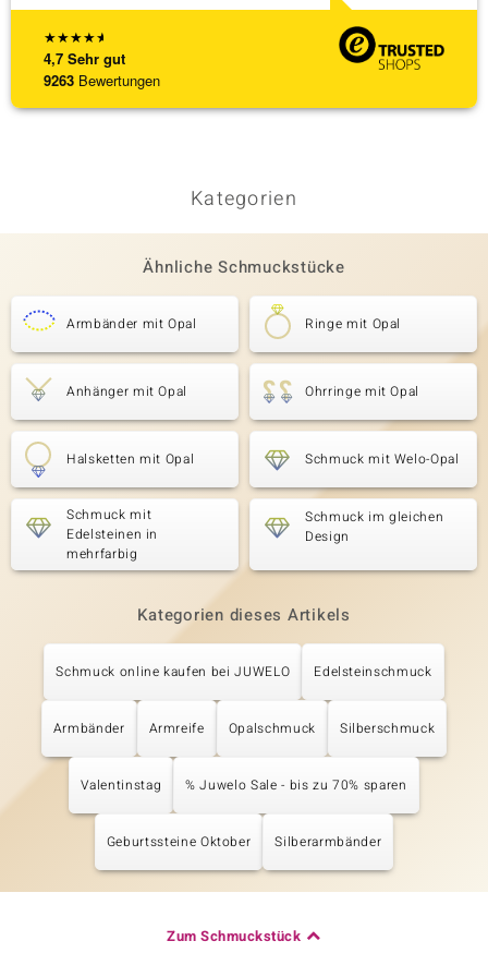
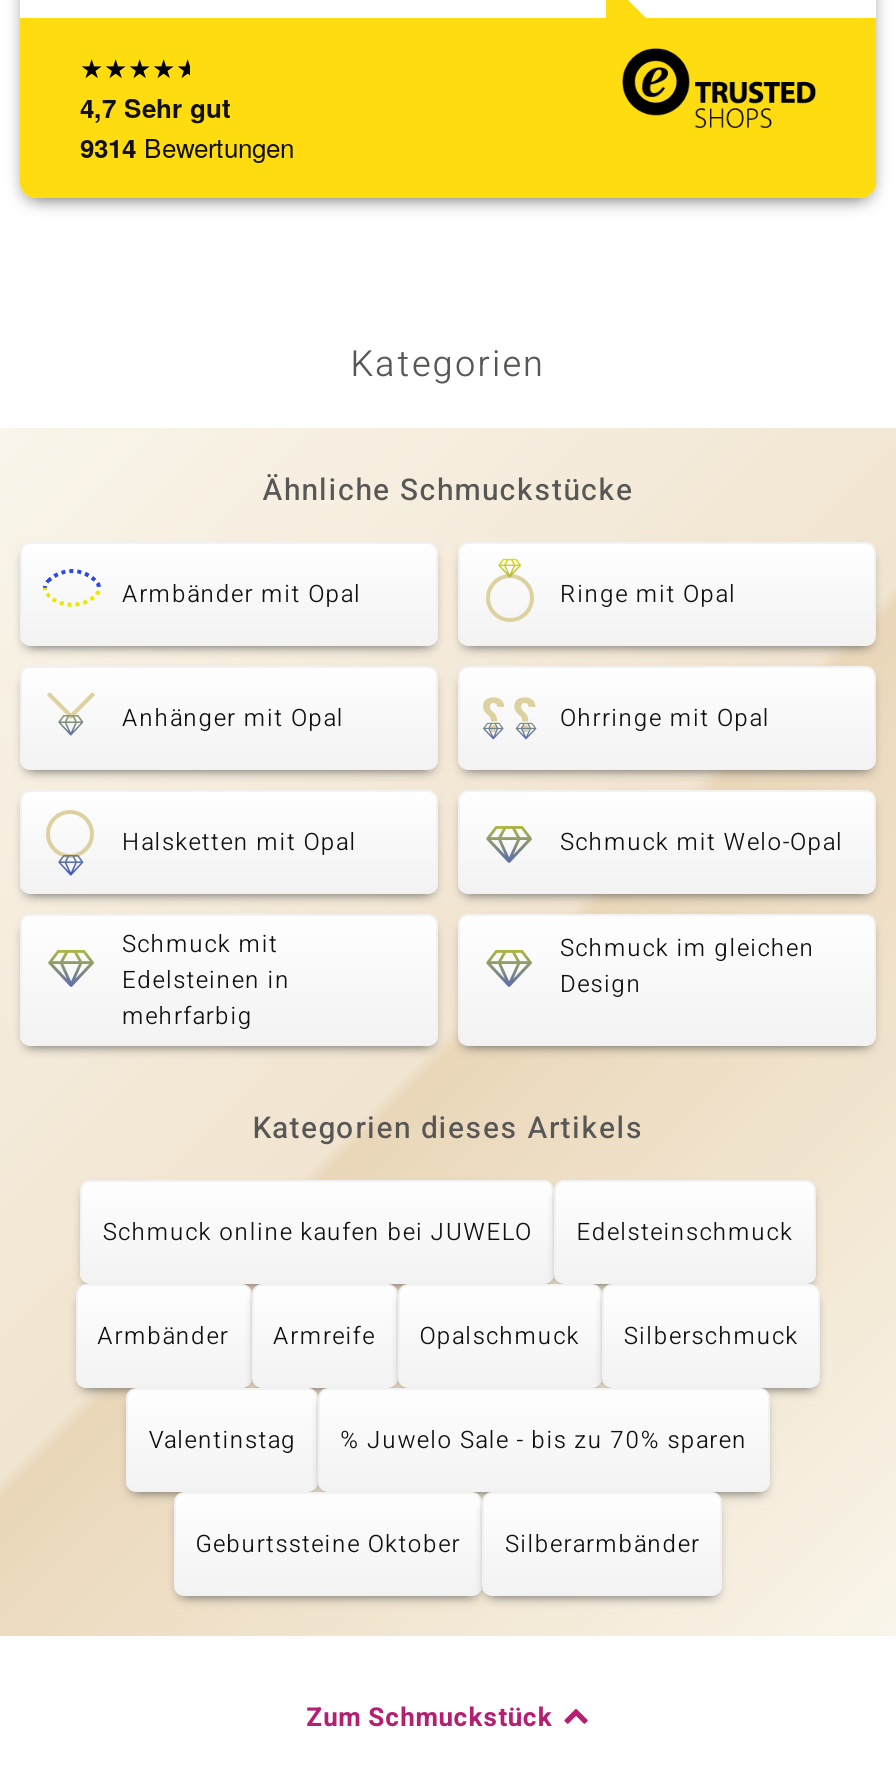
- 9263 Bewertungen
+ 9314 Bewertungen
